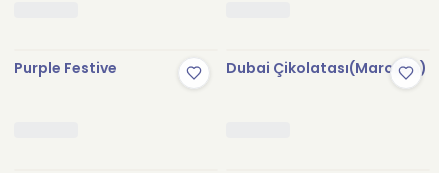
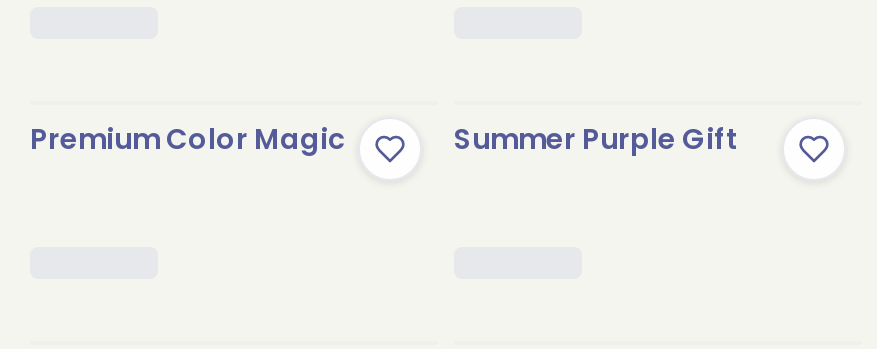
- Purple Festive
+ Premium Color Magic

- Dubai Çikolatası(Marollen)
+ Summer Purple Gift
